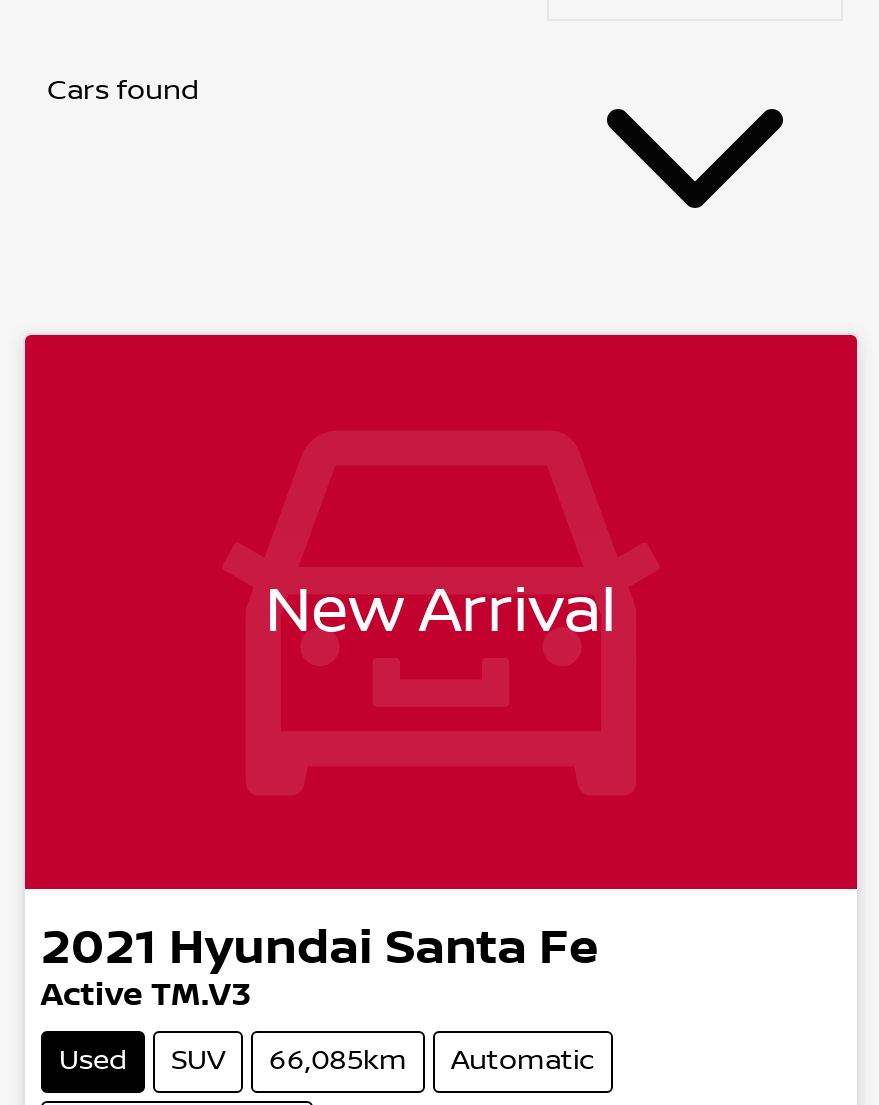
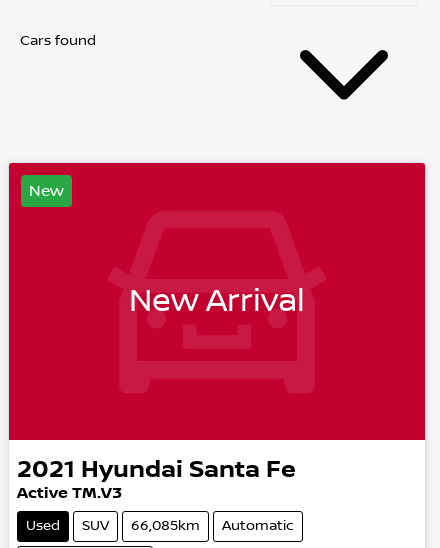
+ New
